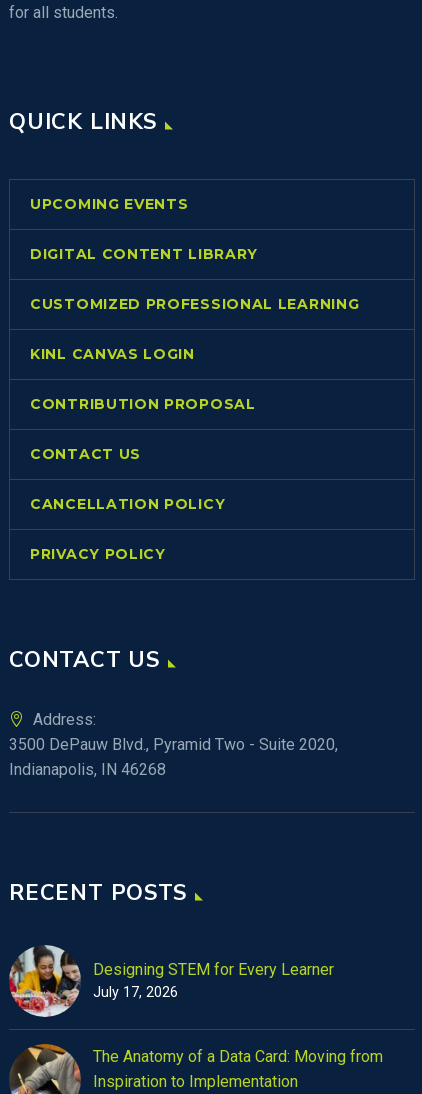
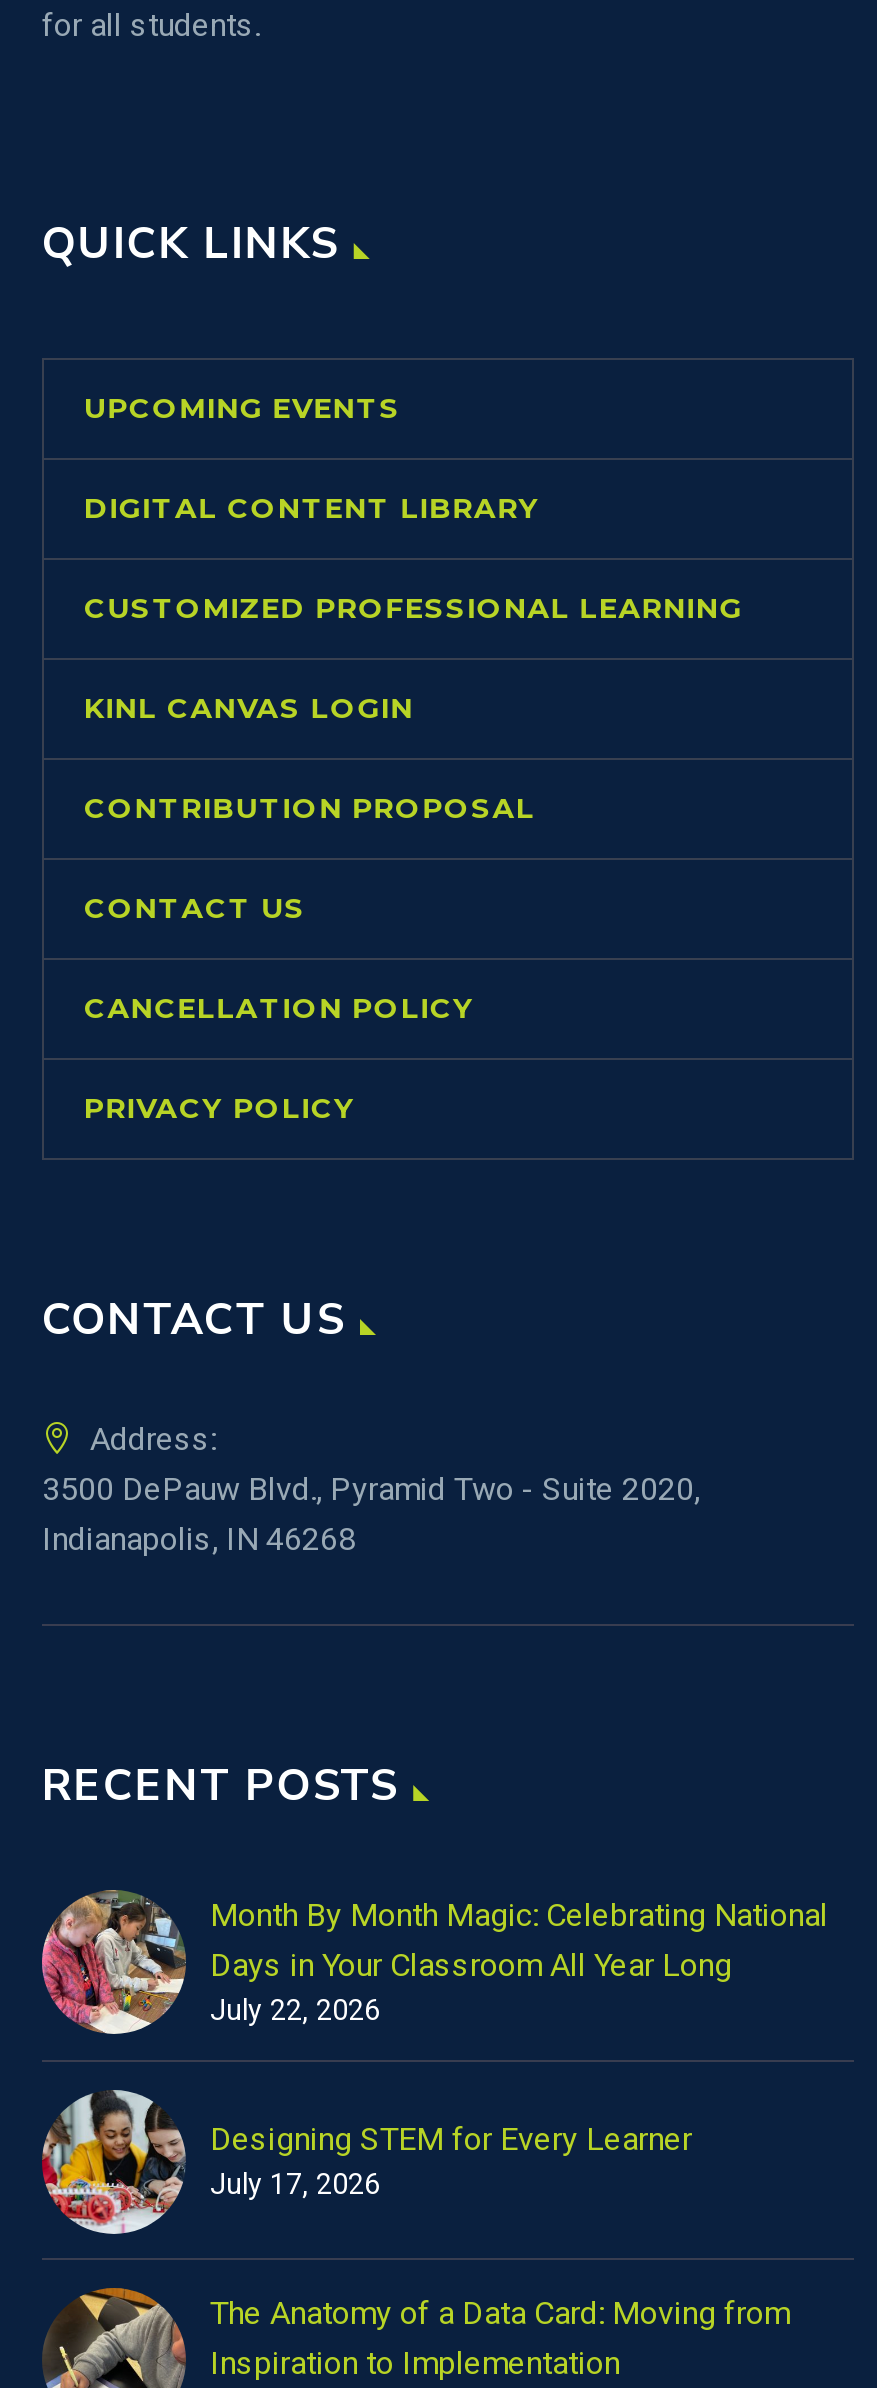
+ [image]
+ Month By Month Magic: Celebrating National
+ Days in Your Classroom All Year Long
+ July 22, 2026
